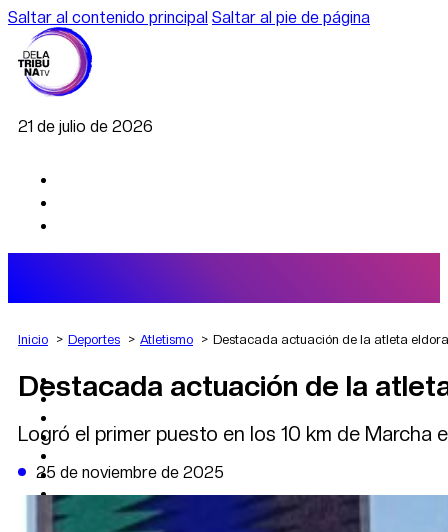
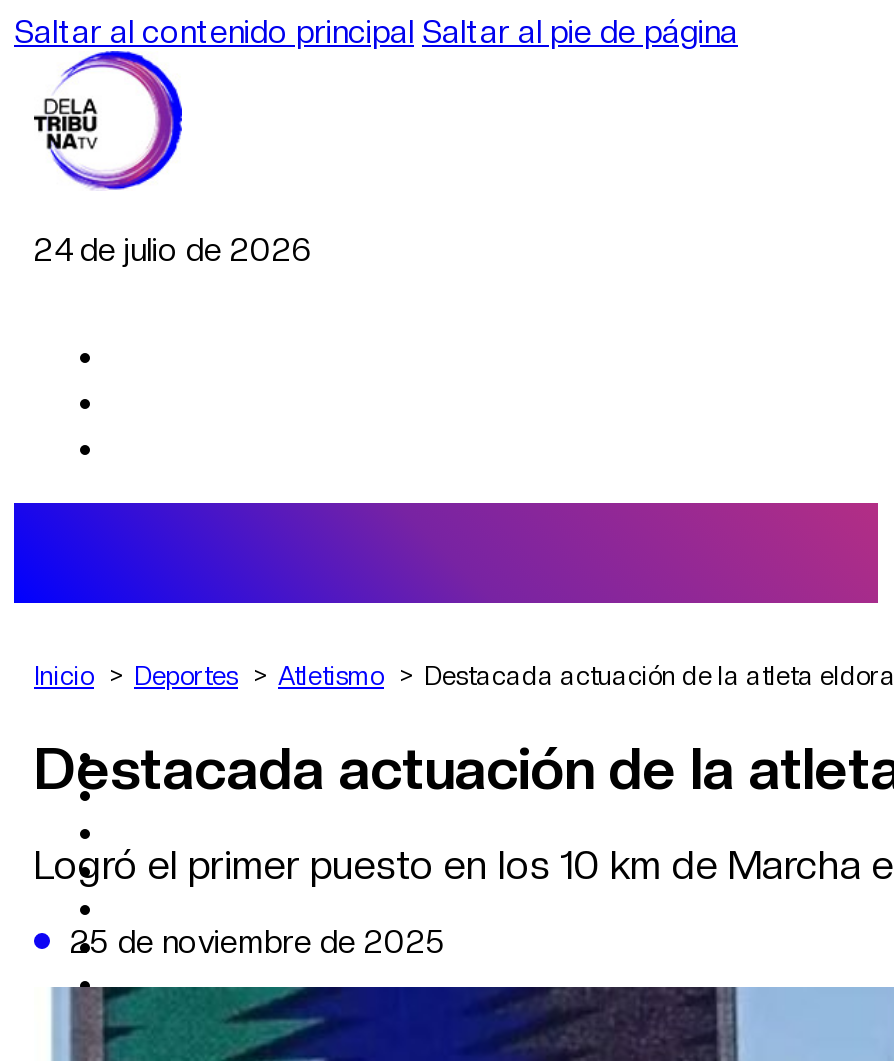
- 21 de julio de 2026
+ 24 de julio de 2026
